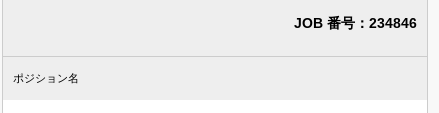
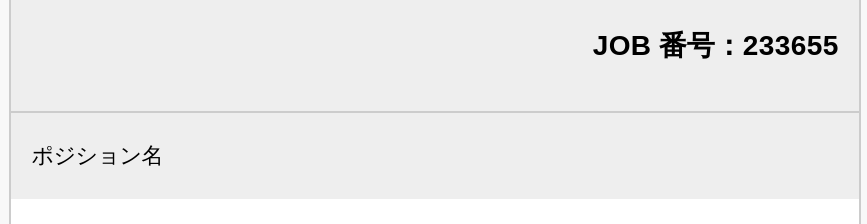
- JOB 番号：234846
+ JOB 番号：233655
